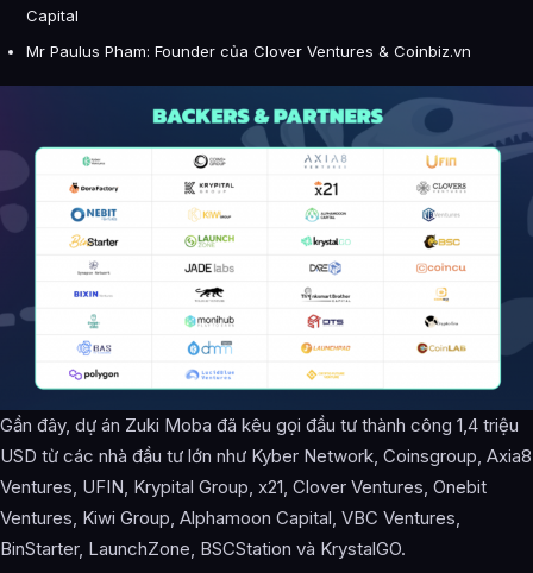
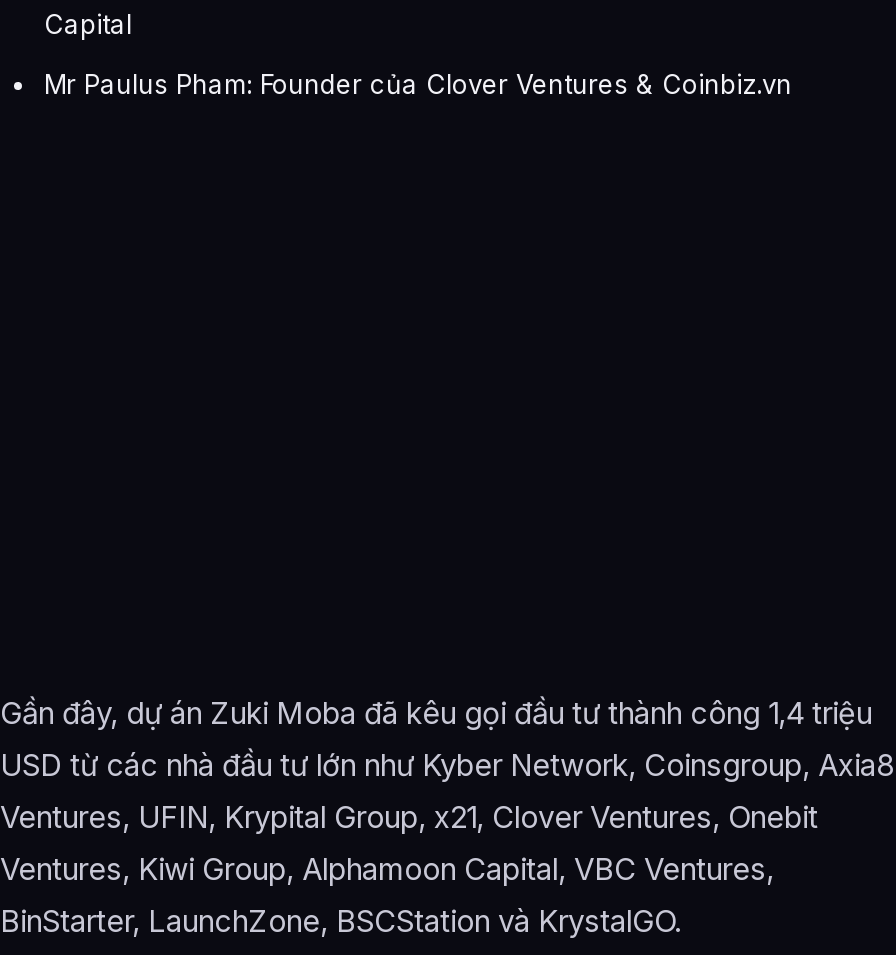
- [image]
